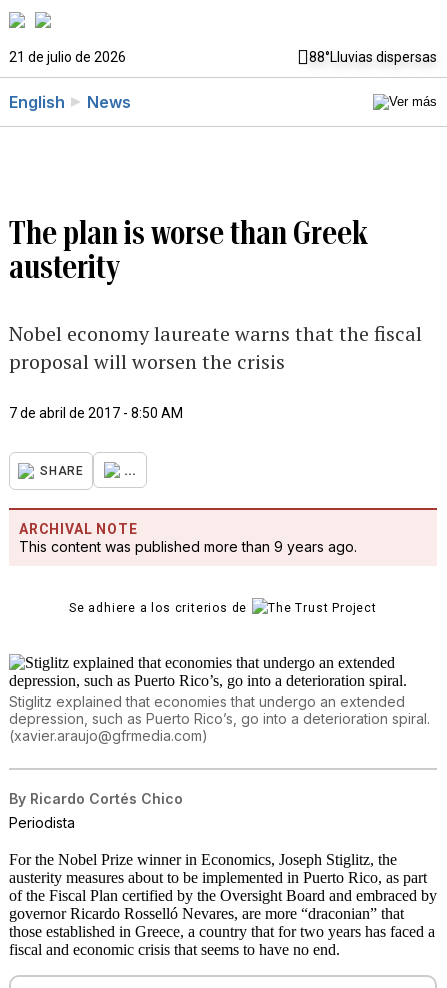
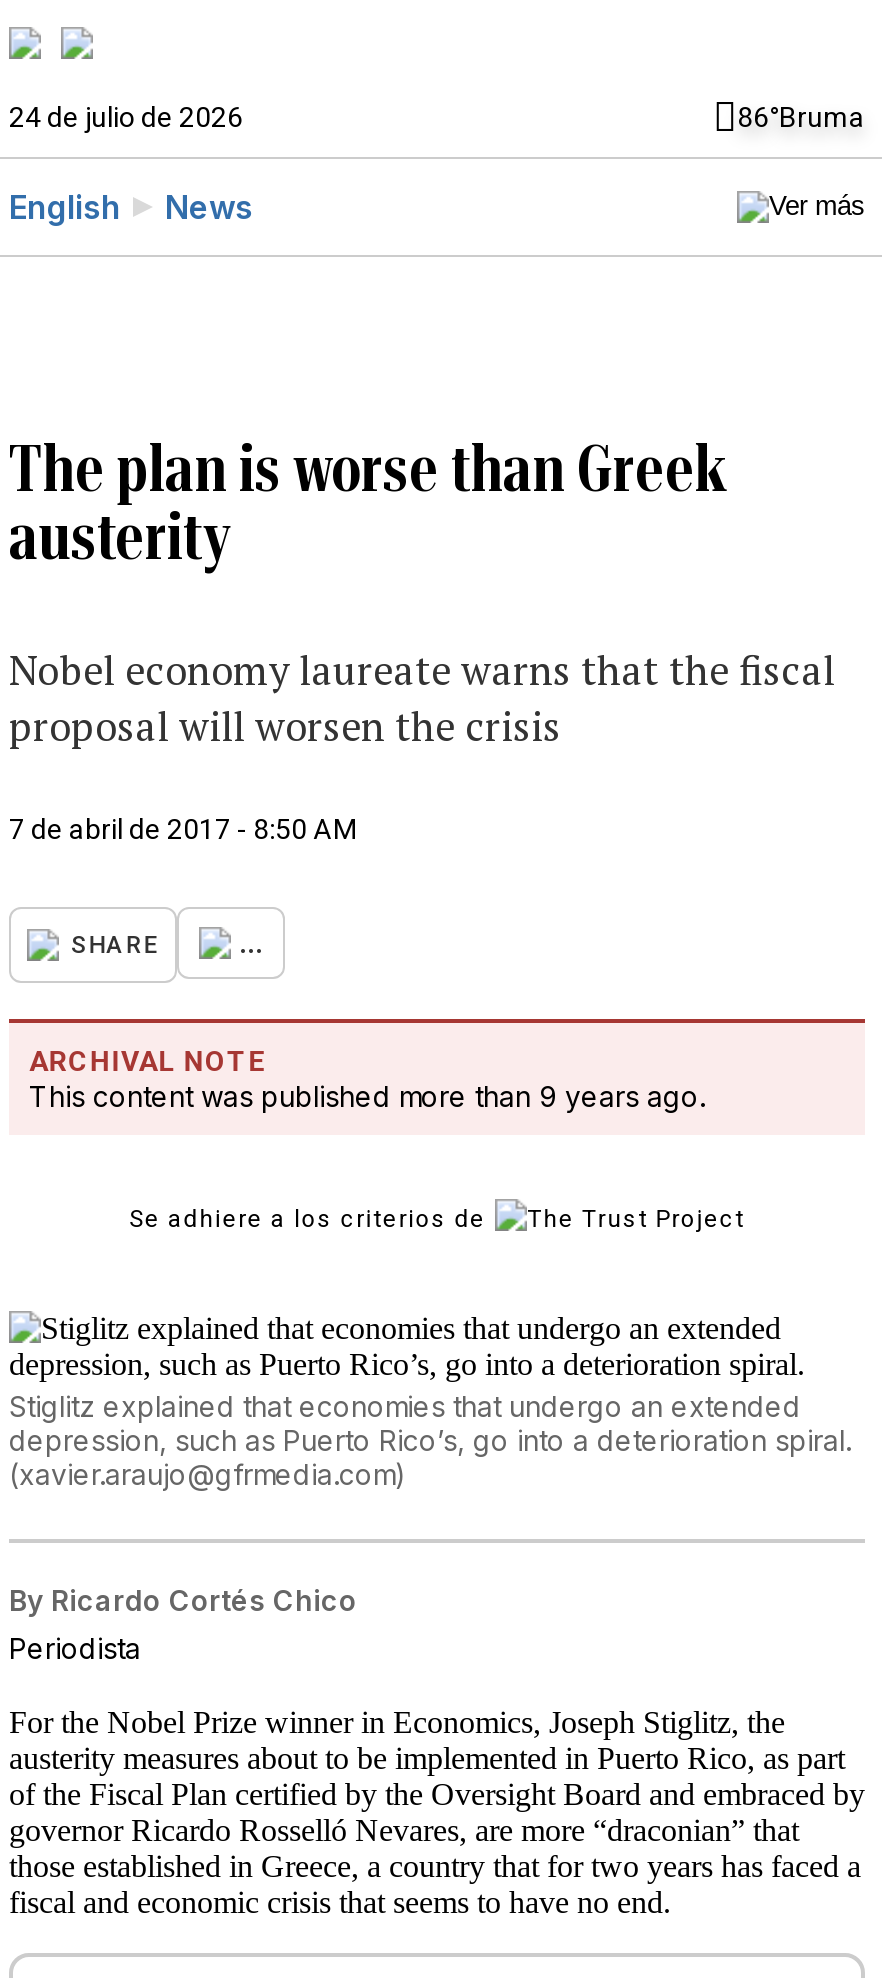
- 21 de julio de 2026
- 88°Lluvias dispersas
+ 24 de julio de 2026
+ 86°Bruma
